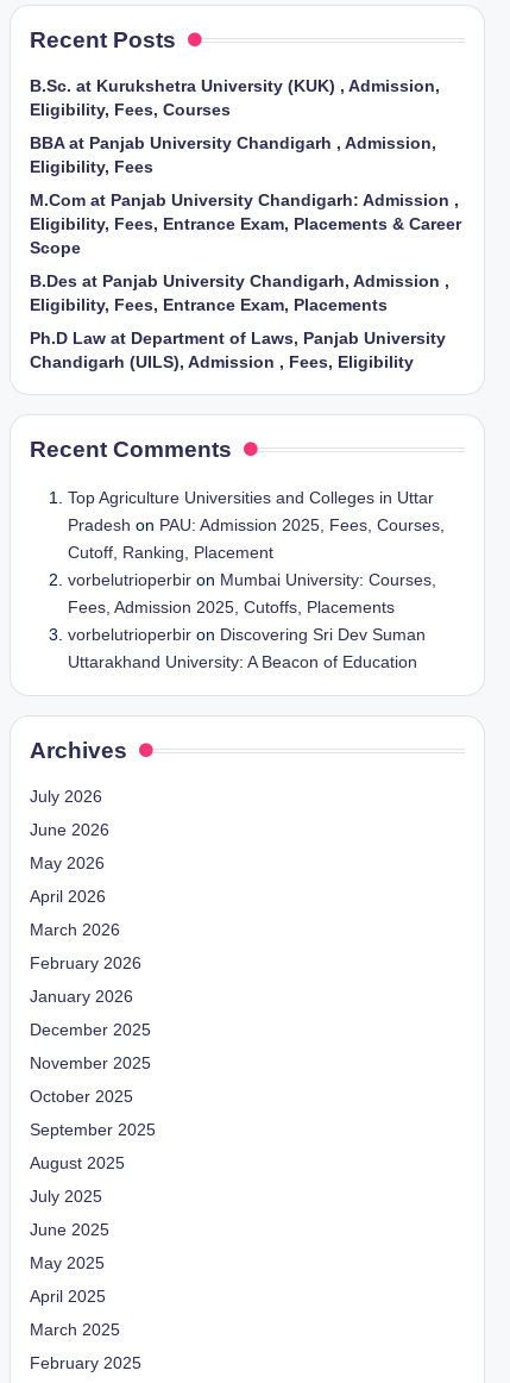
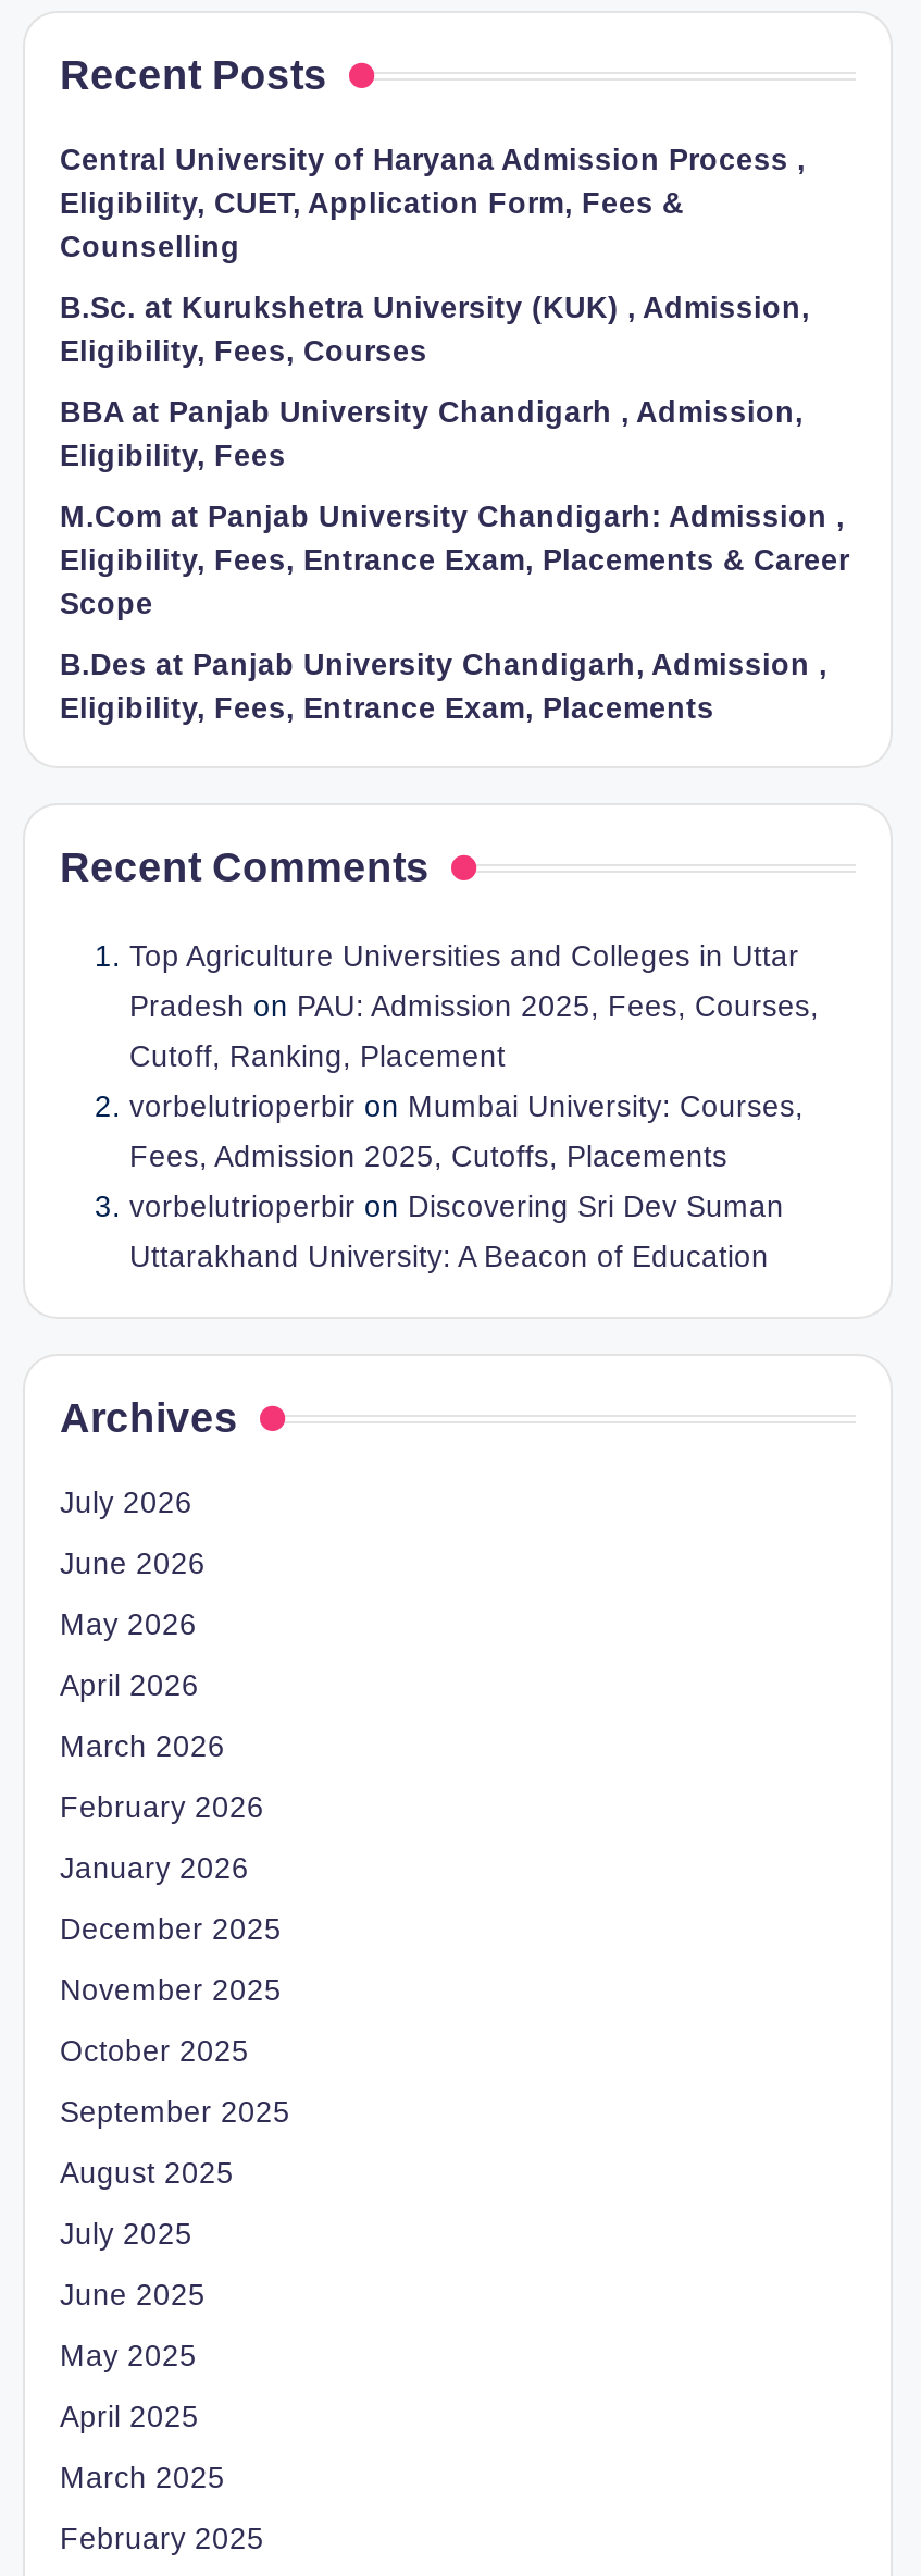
+ Central University of Haryana Admission Process ,
+ Eligibility, CUET, Application Form, Fees &
+ Counselling

moved down: B.Sc. at Kurukshetra University (KUK) , Admission, | Eligibility, Fees, Courses | BBA at Panjab University Chandigarh , Admission, | ... | B.Des at Panjab University Chandigarh, Admission , | Eligibility, Fees, Entrance Exam, Placements

- Ph.D Law at Department of Laws, Panjab University
- Chandigarh (UILS), Admission , Fees, Eligibility
